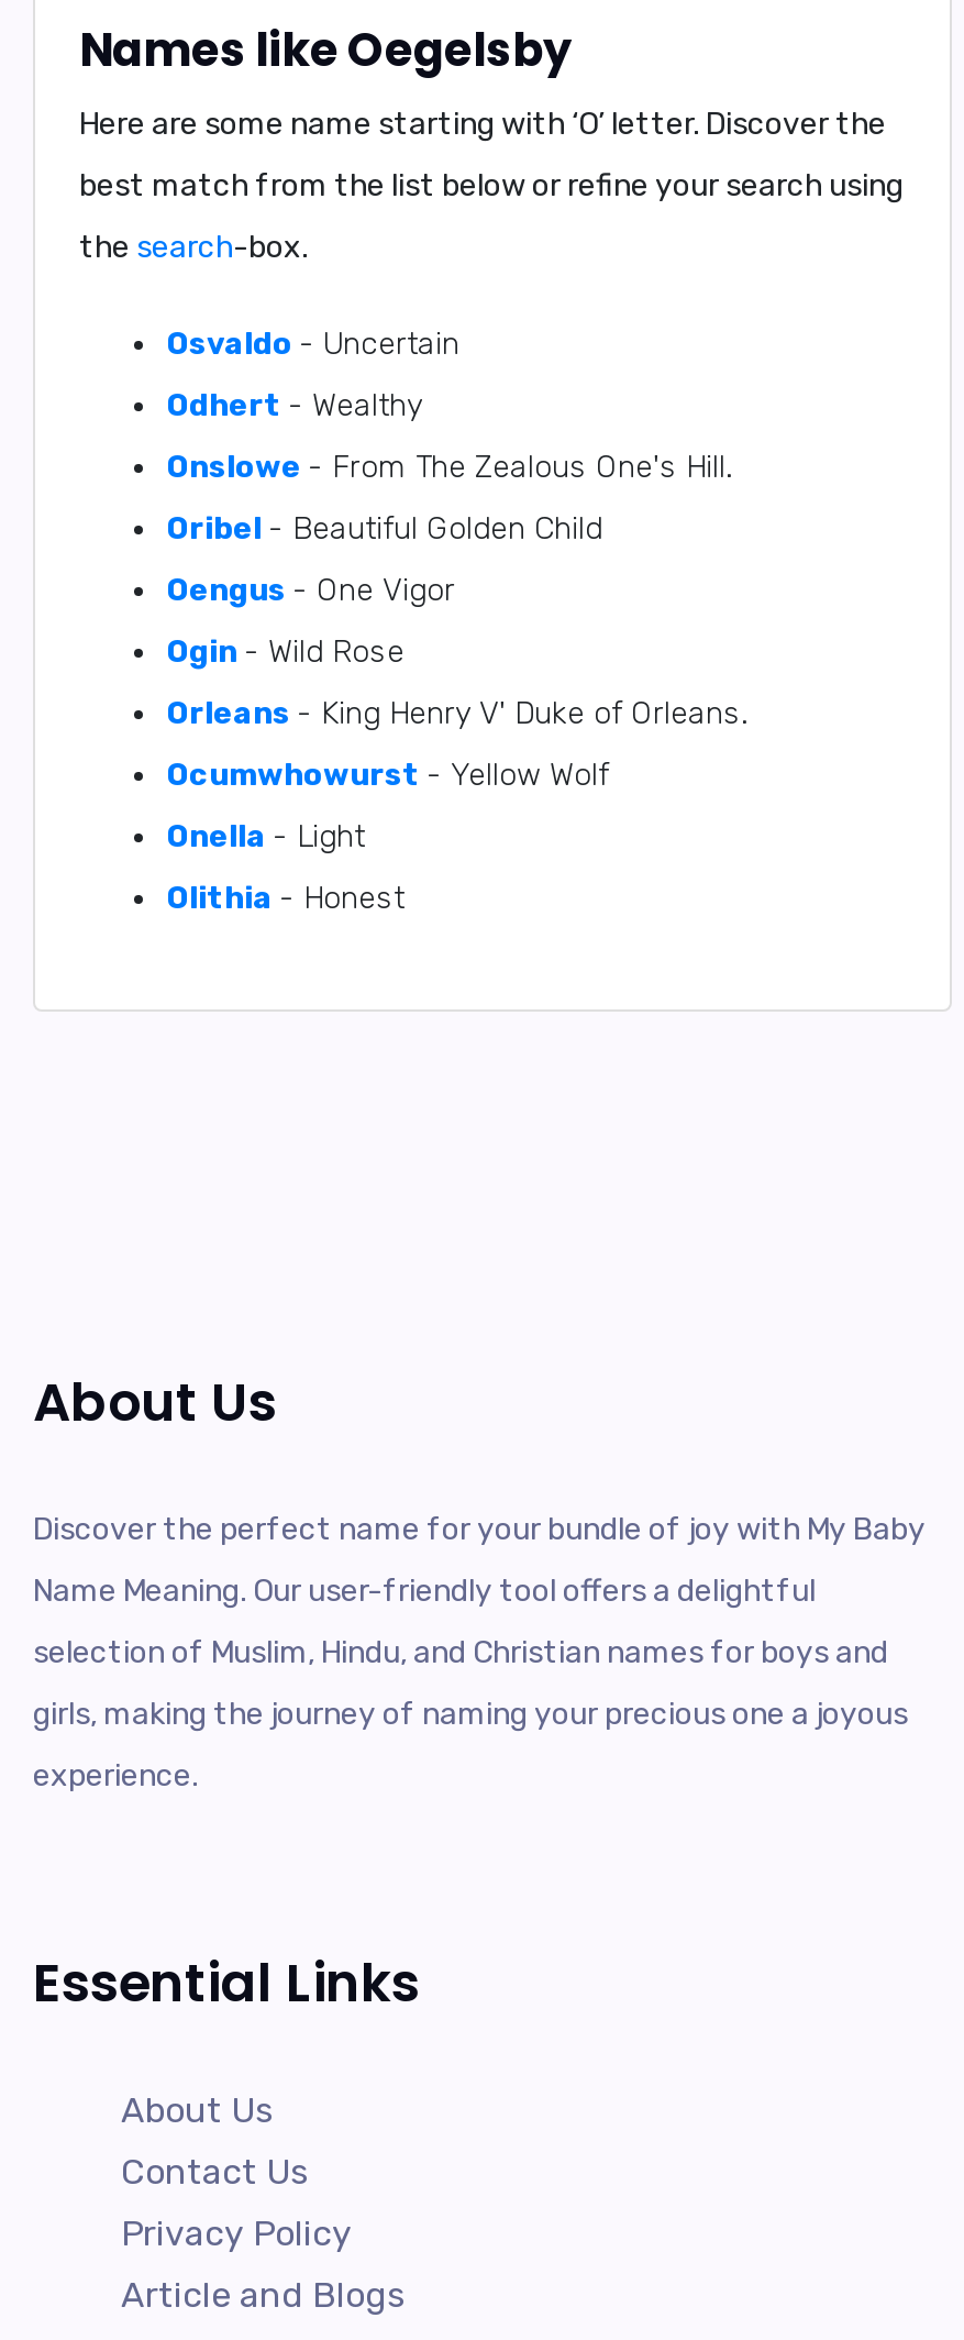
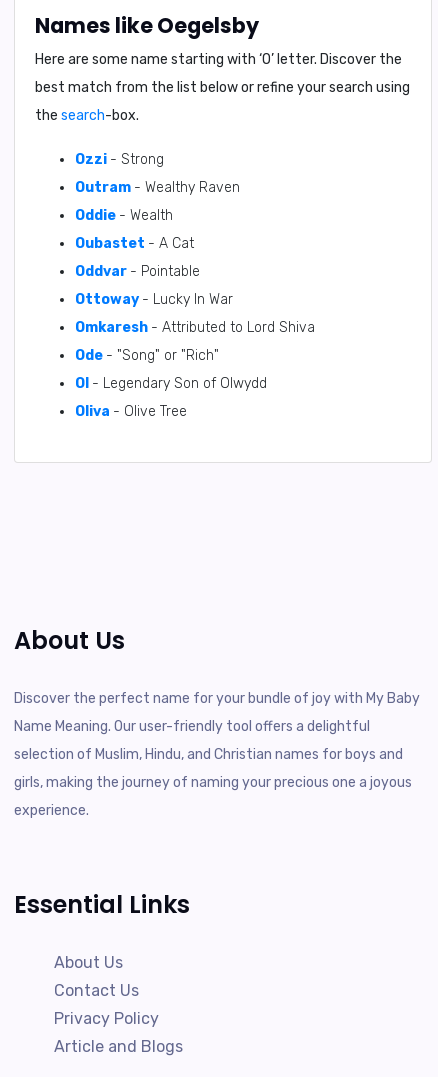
- Osvaldo - Uncertain
+ Ozzi - Strong

- Odhert - Wealthy
+ Outram - Wealthy Raven

- Onslowe - From The Zealous One's Hill.
+ Oddie - Wealth

- Oribel - Beautiful Golden Child
+ Oubastet - A Cat

- Oengus - One Vigor
+ Oddvar - Pointable

- Ogin - Wild Rose
+ Ottoway - Lucky In War

- Orleans - King Henry V' Duke of Orleans.
+ Omkaresh - Attributed to Lord Shiva

- Ocumwhowurst - Yellow Wolf
+ Ode - "Song" or "Rich"

- Onella - Light
+ Ol - Legendary Son of Olwydd

- Olithia - Honest
+ Oliva - Olive Tree
